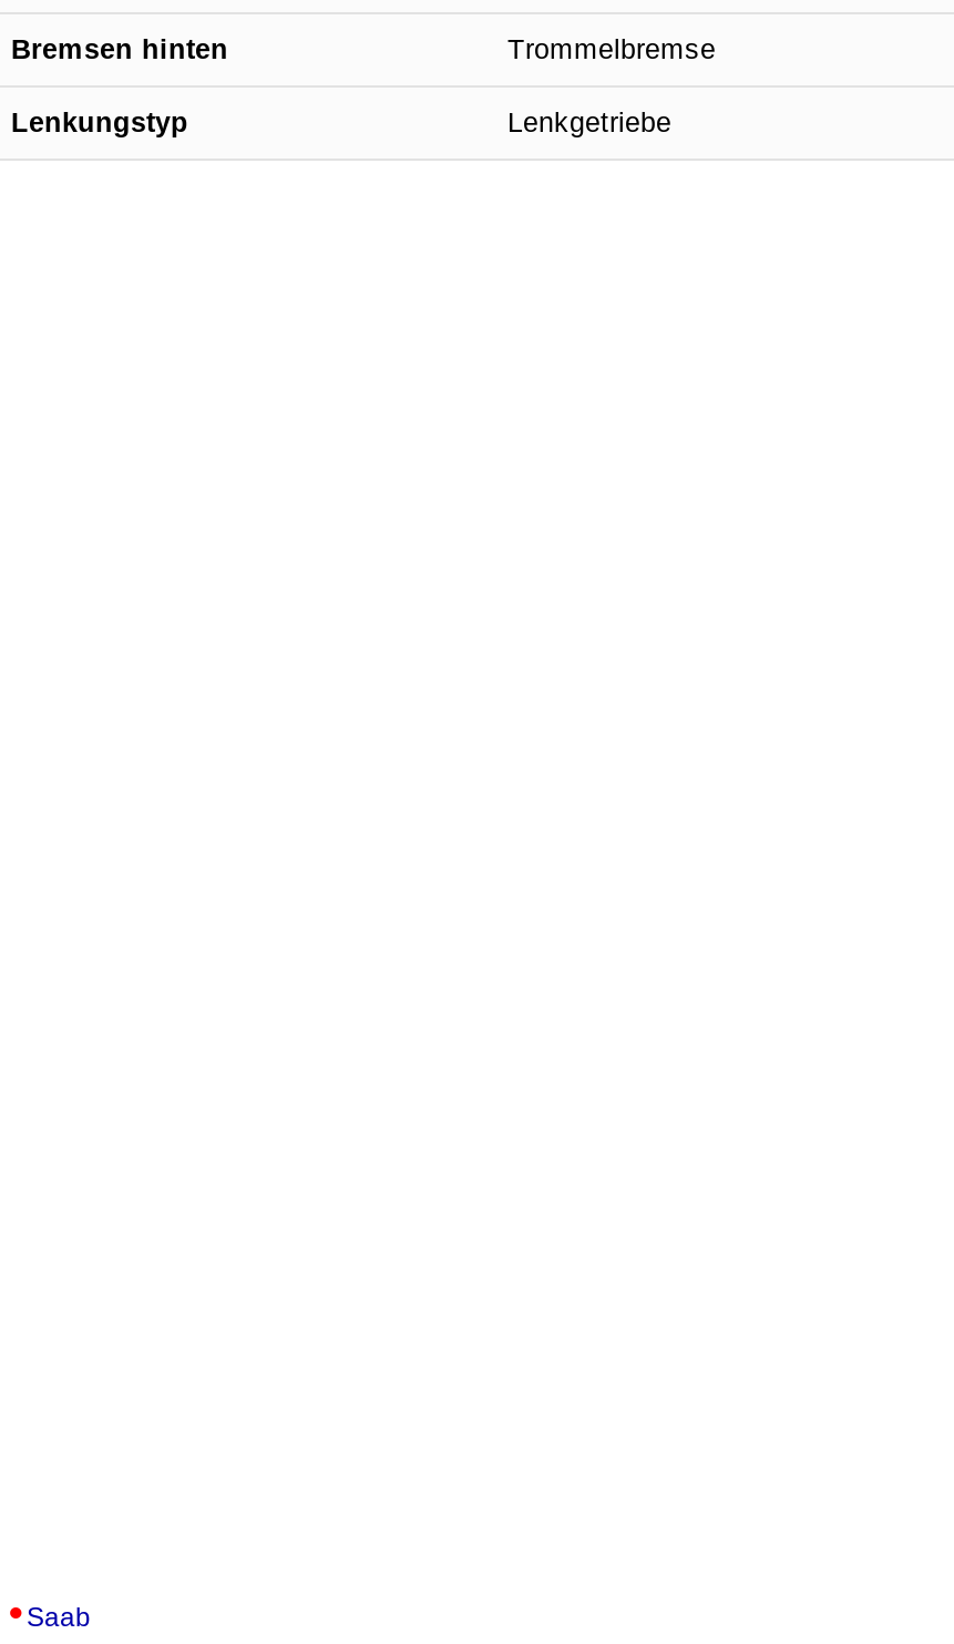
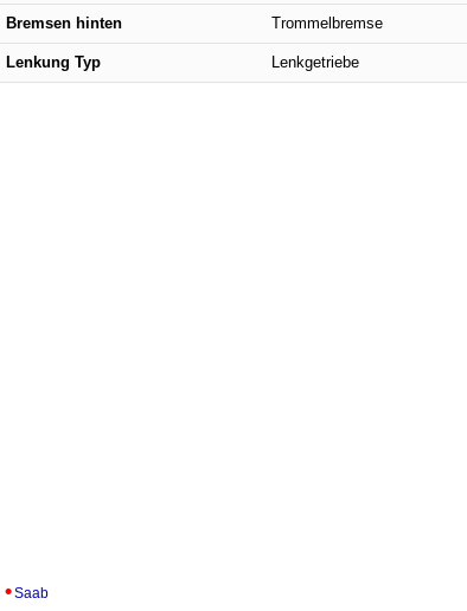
- Lenkungstyp
+ Lenkung Typ
